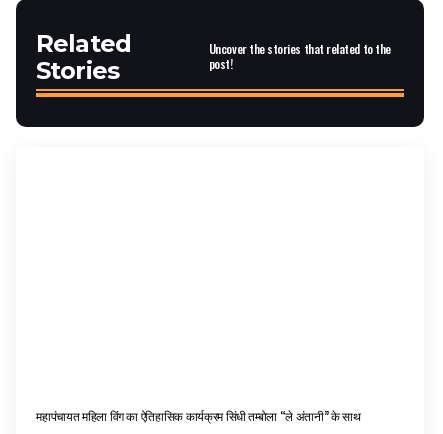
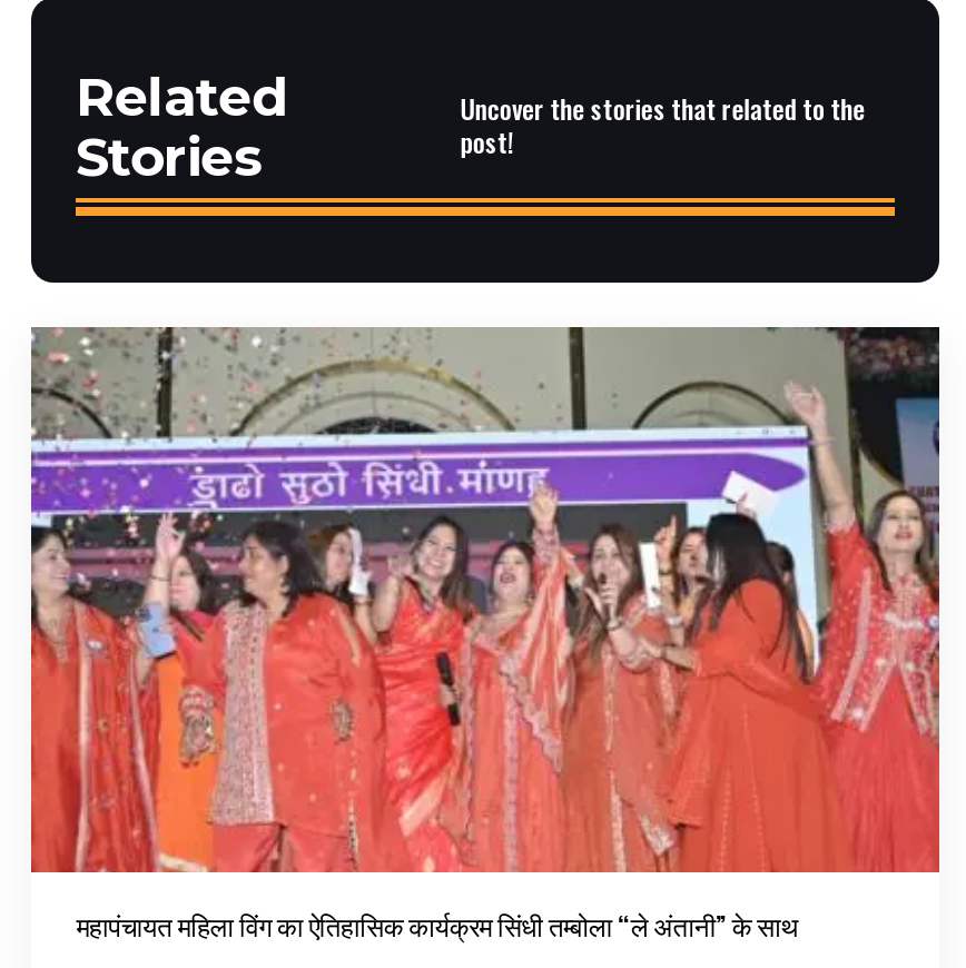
+ [image]
